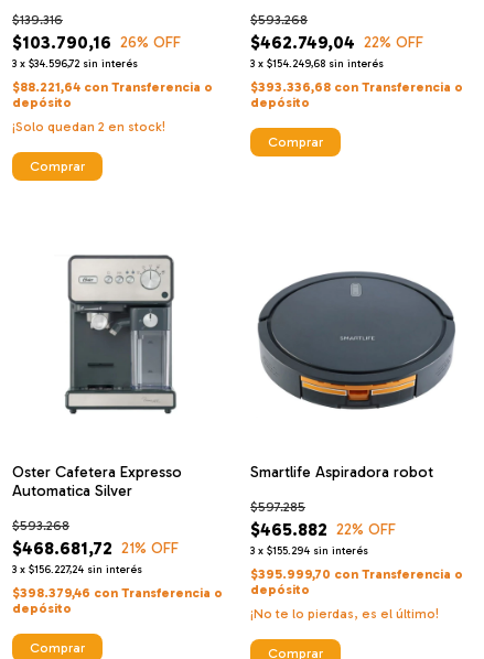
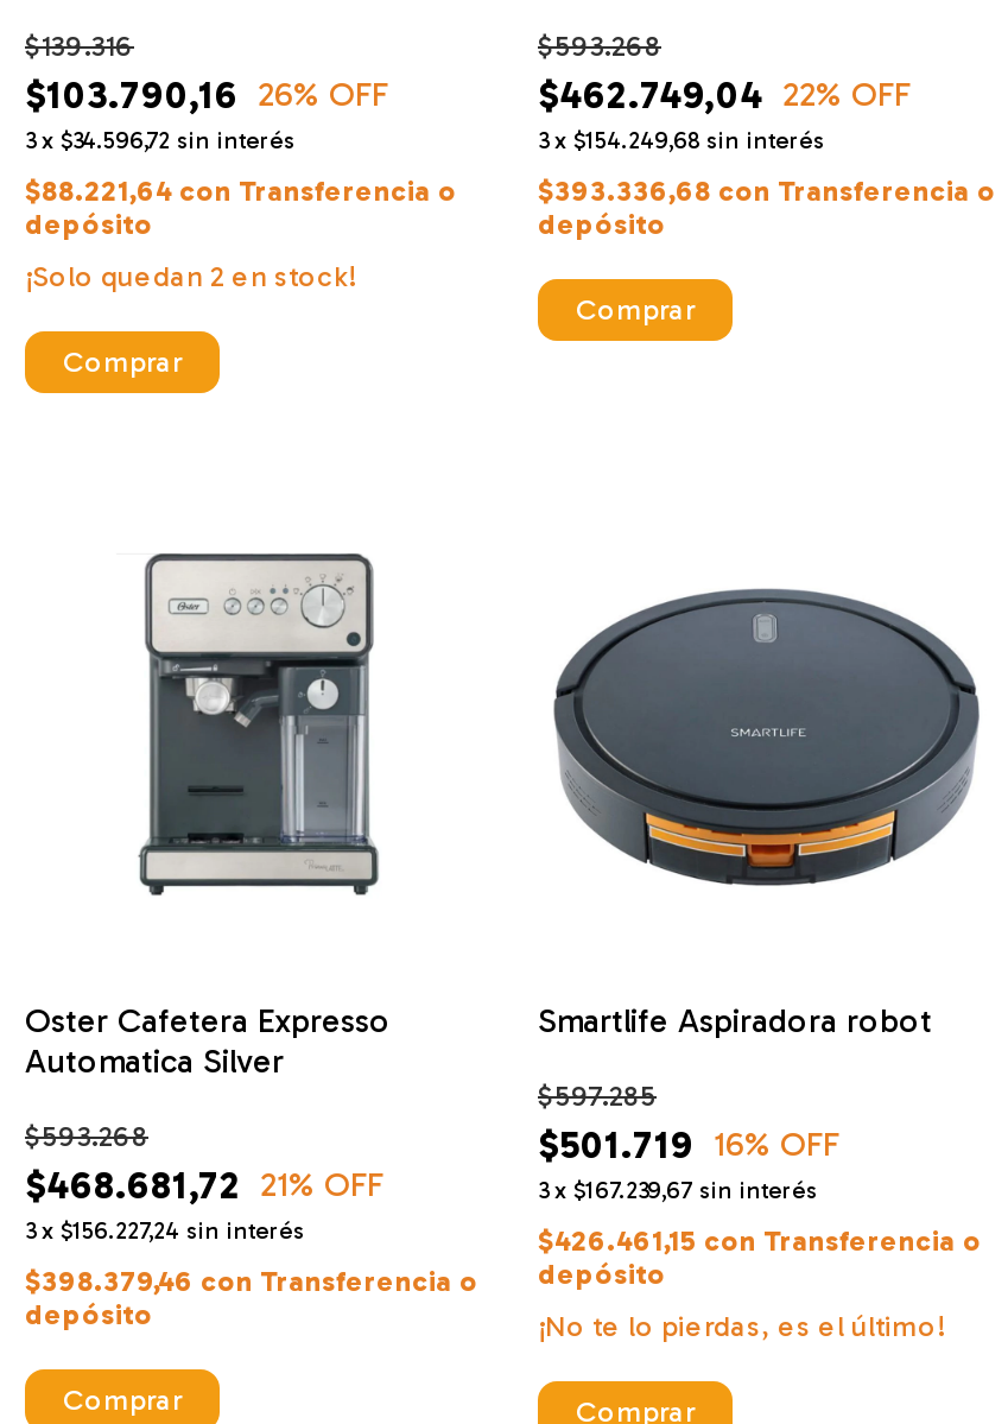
- $465.882
+ $501.719

- 22% OFF
+ 16% OFF

- 3 x $155.294 sin interés
+ 3 x $167.239,67 sin interés

- $395.999,70 con Transferencia o
+ $426.461,15 con Transferencia o
